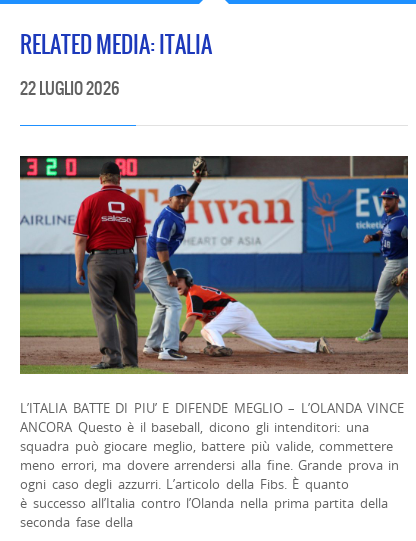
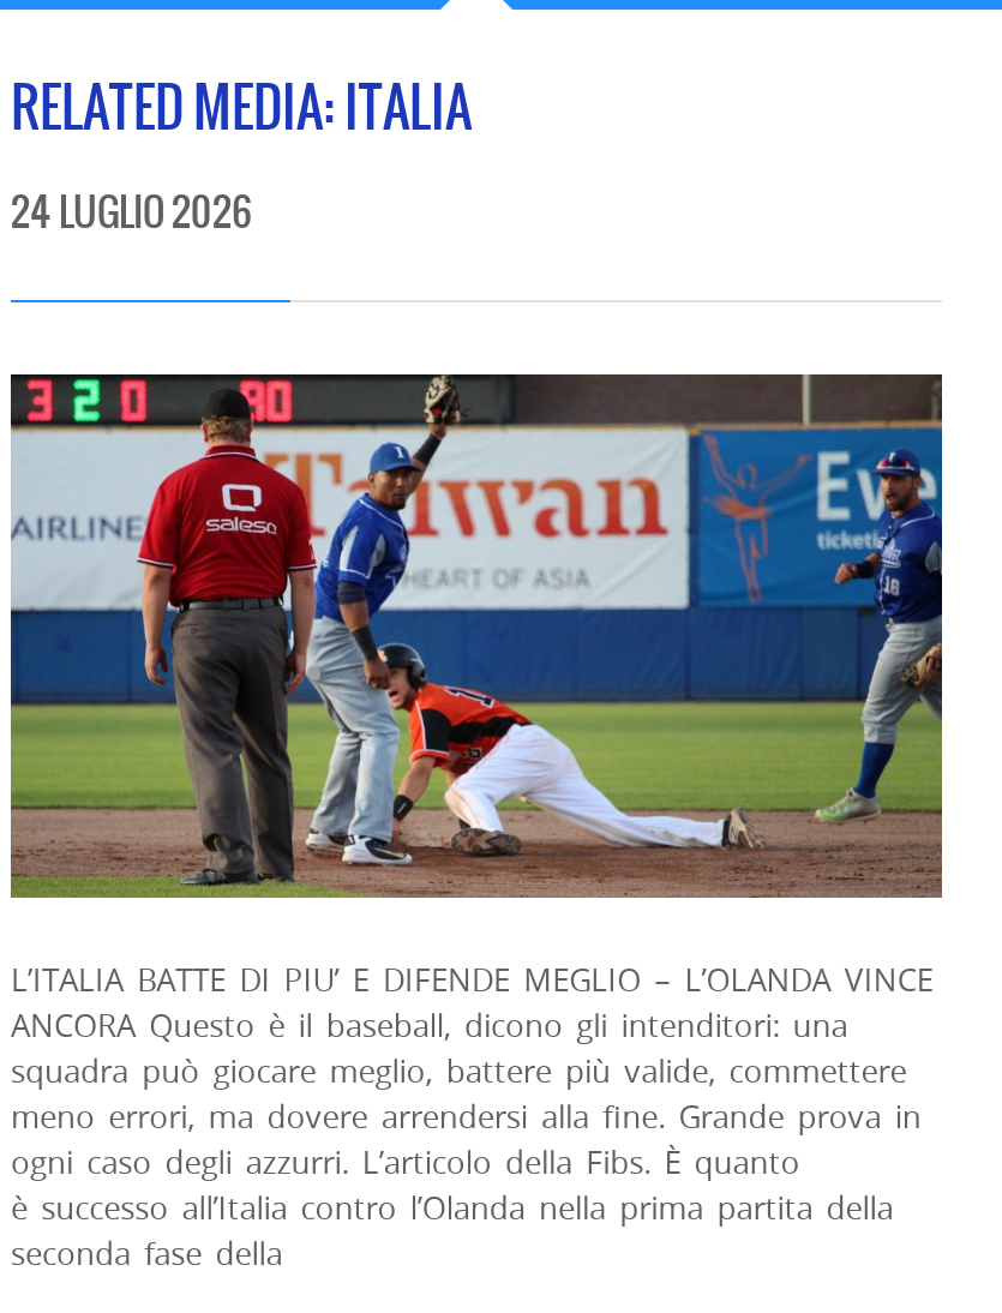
- 22 LUGLIO 2026
+ 24 LUGLIO 2026
